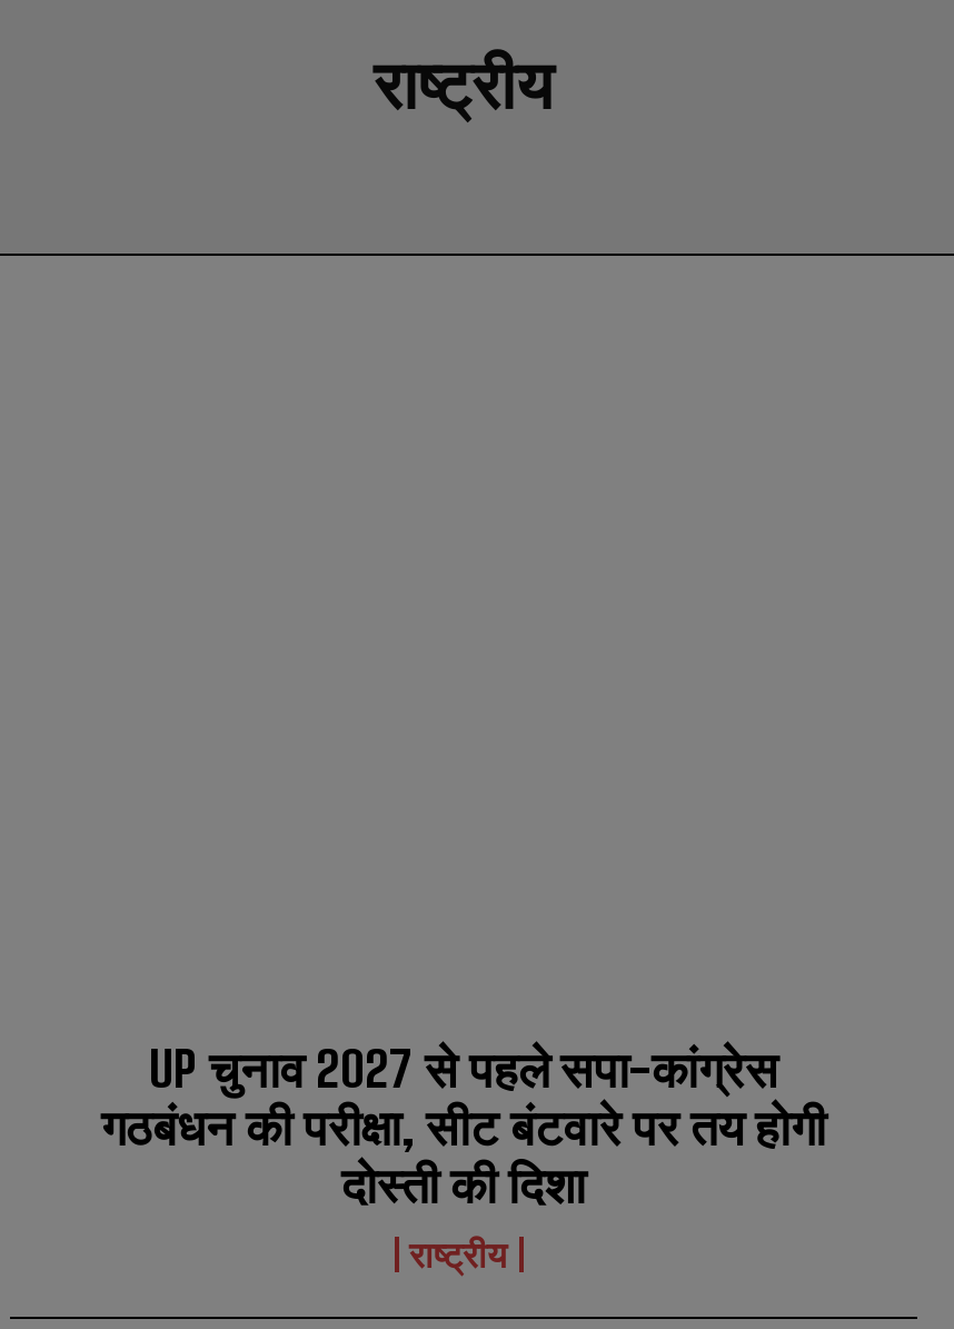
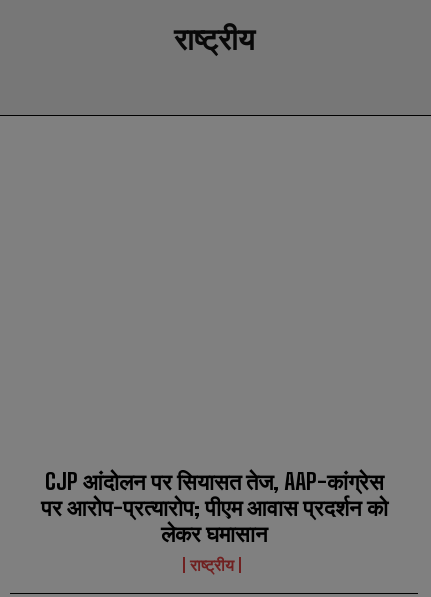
- UP चुनाव 2027 से पहले सपा-कांग्रेस
- गठबंधन की परीक्षा, सीट बंटवारे पर तय होगी
- दोस्ती की दिशा
+ CJP आंदोलन पर सियासत तेज, AAP-कांग्रेस
+ पर आरोप-प्रत्यारोप; पीएम आवास प्रदर्शन को
+ लेकर घमासान
